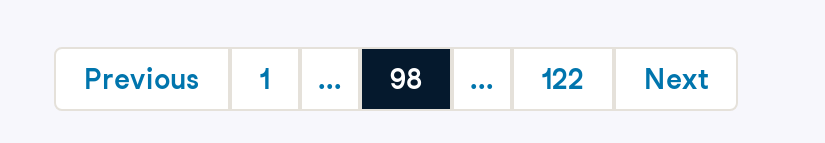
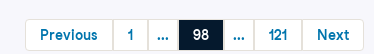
- 122
+ 121
